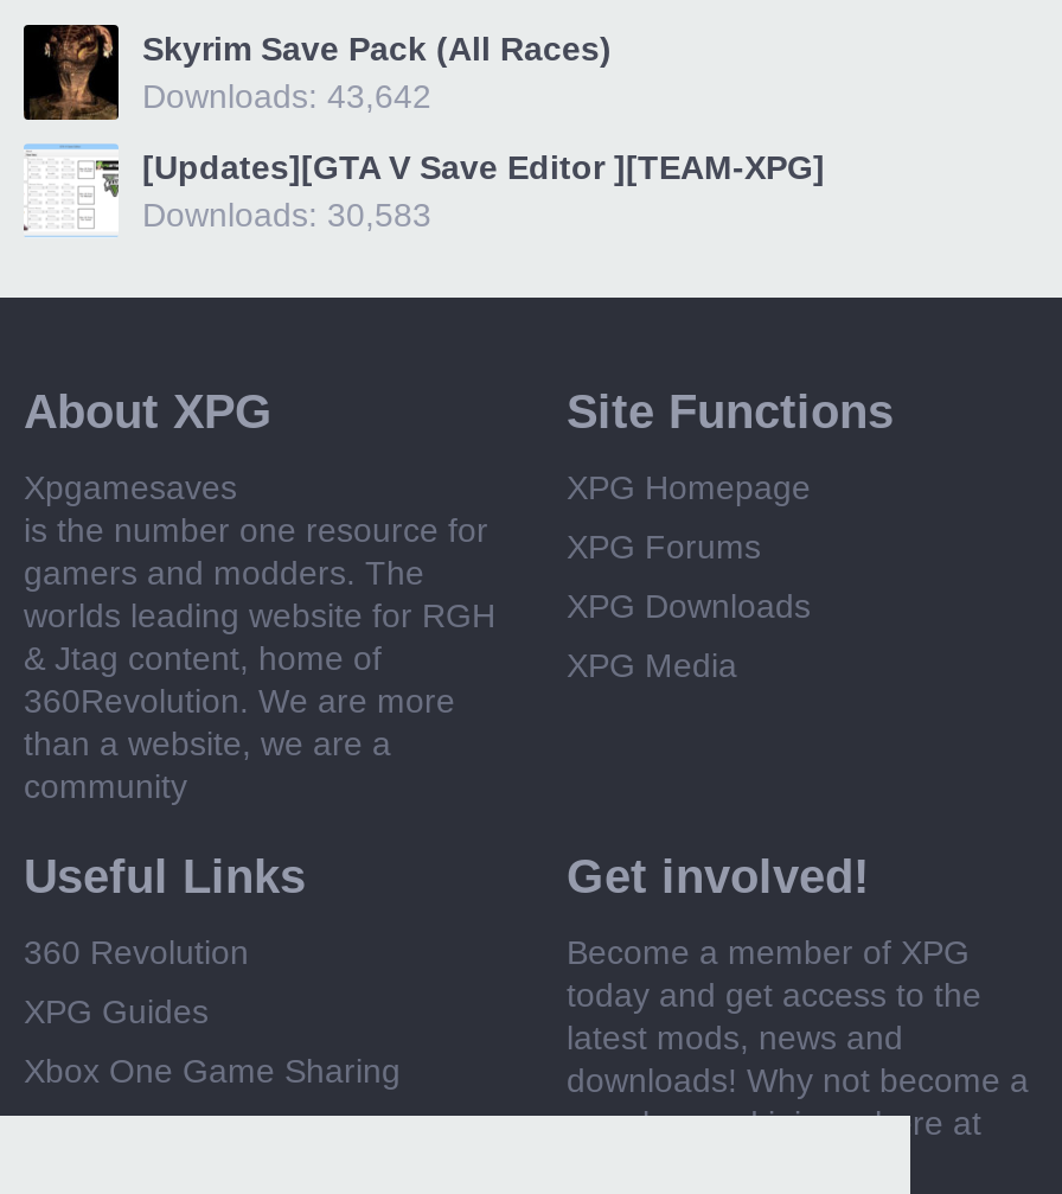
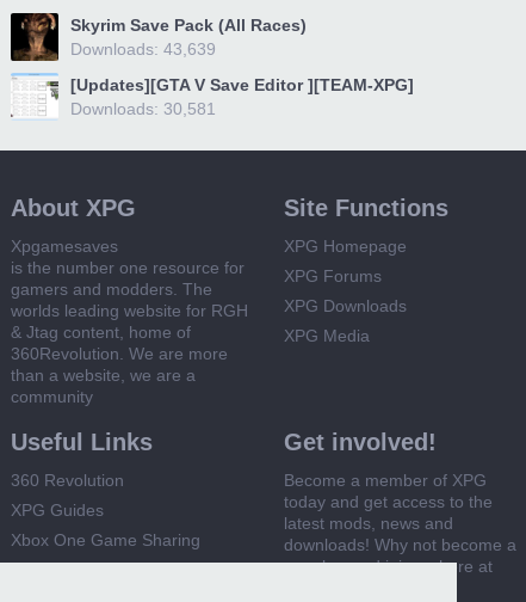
- Downloads: 43,642
+ Downloads: 43,639

- Downloads: 30,583
+ Downloads: 30,581
